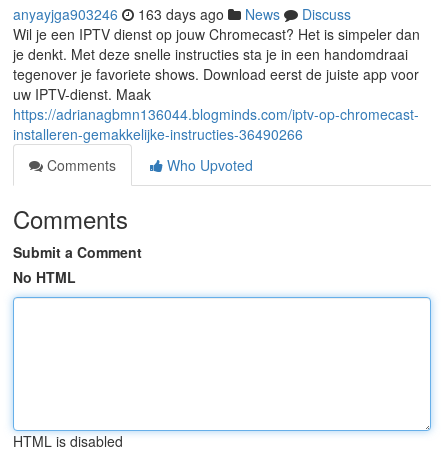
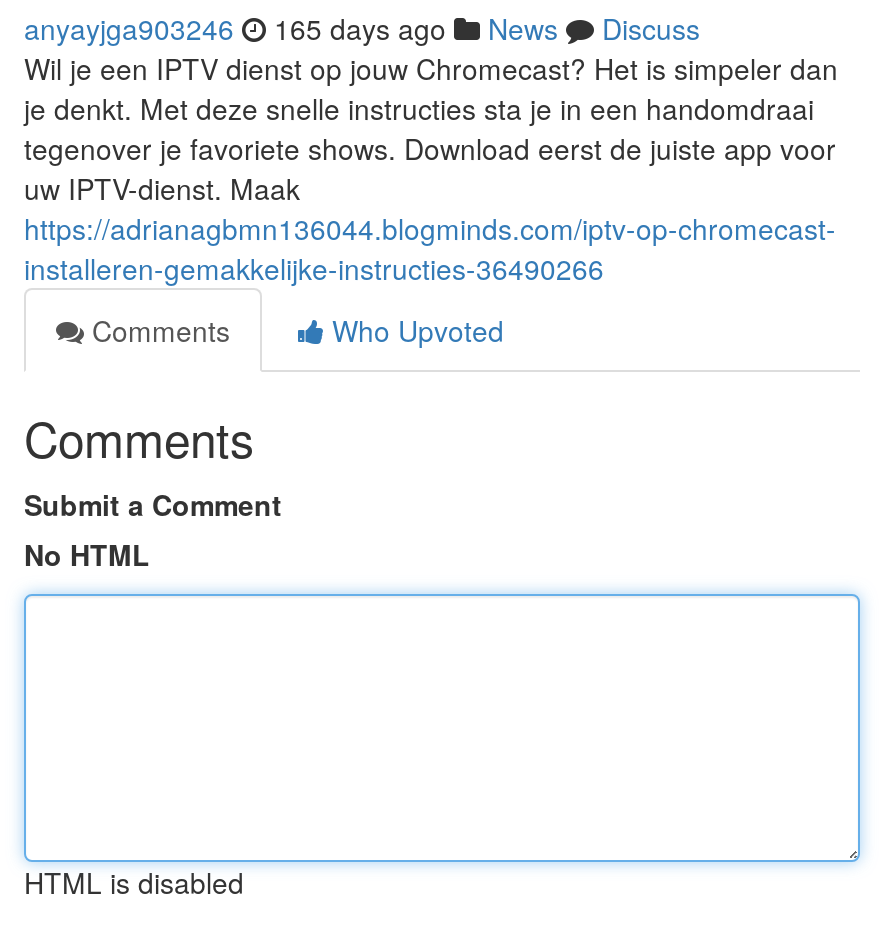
- anyayjga903246 163 days ago News Discuss
+ anyayjga903246 165 days ago News Discuss
